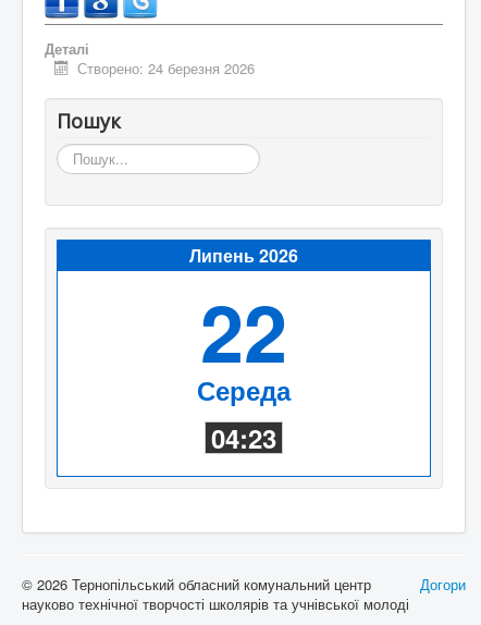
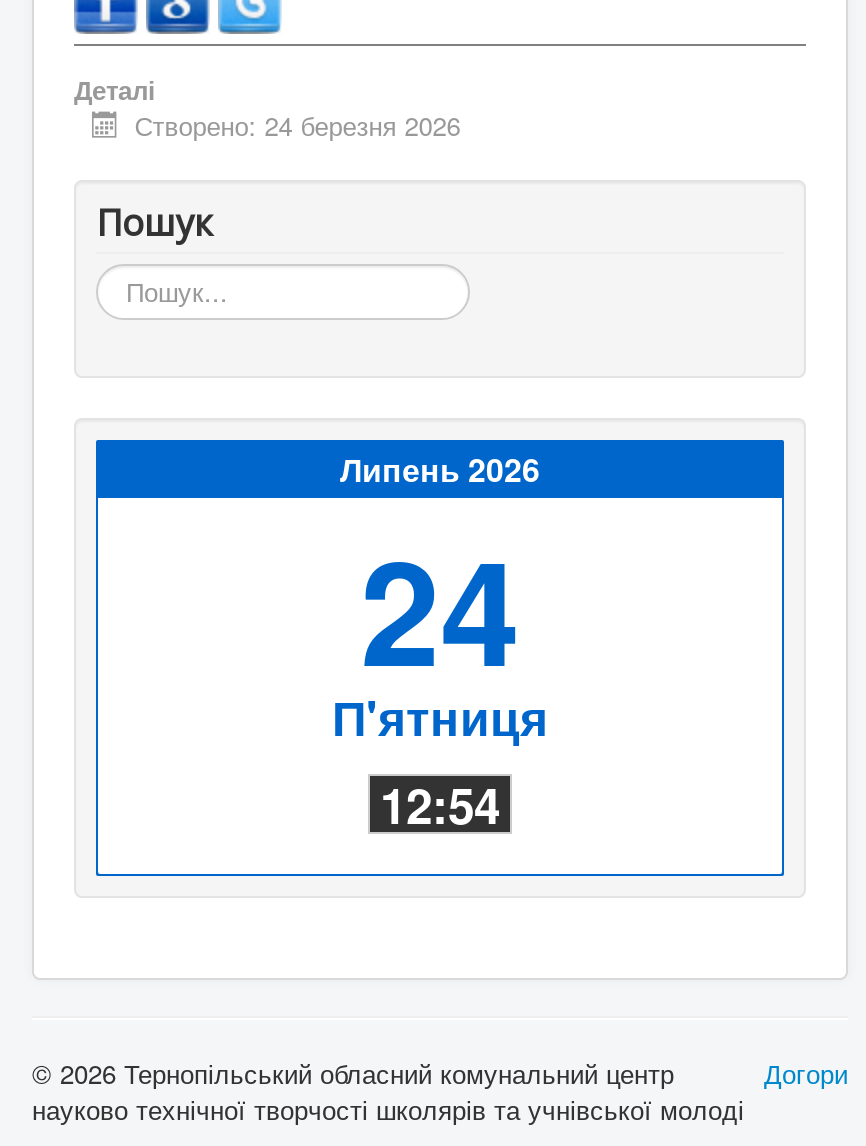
- 22
- Середа
- 04:23
+ 24
+ П'ятниця
+ 12:54
